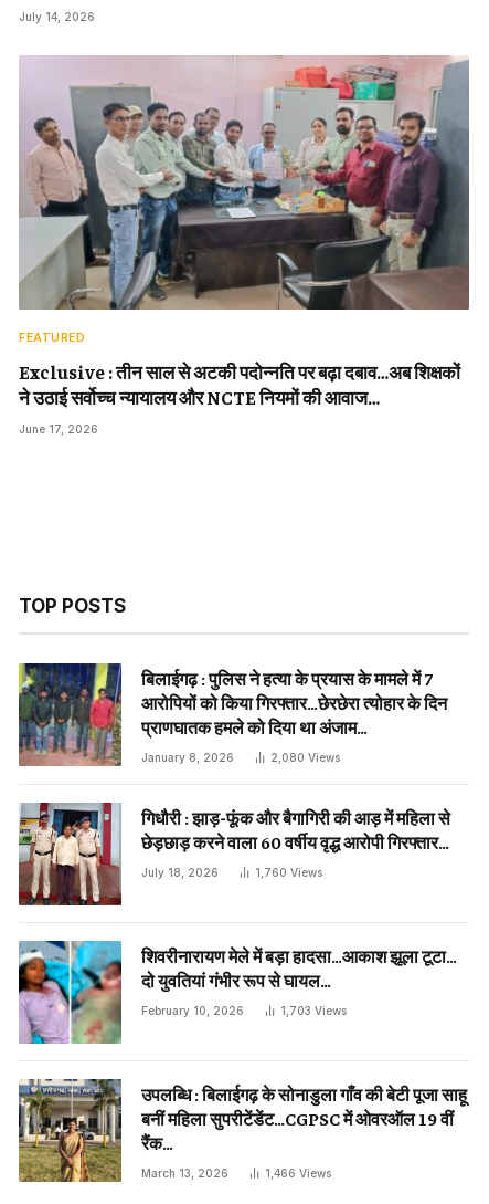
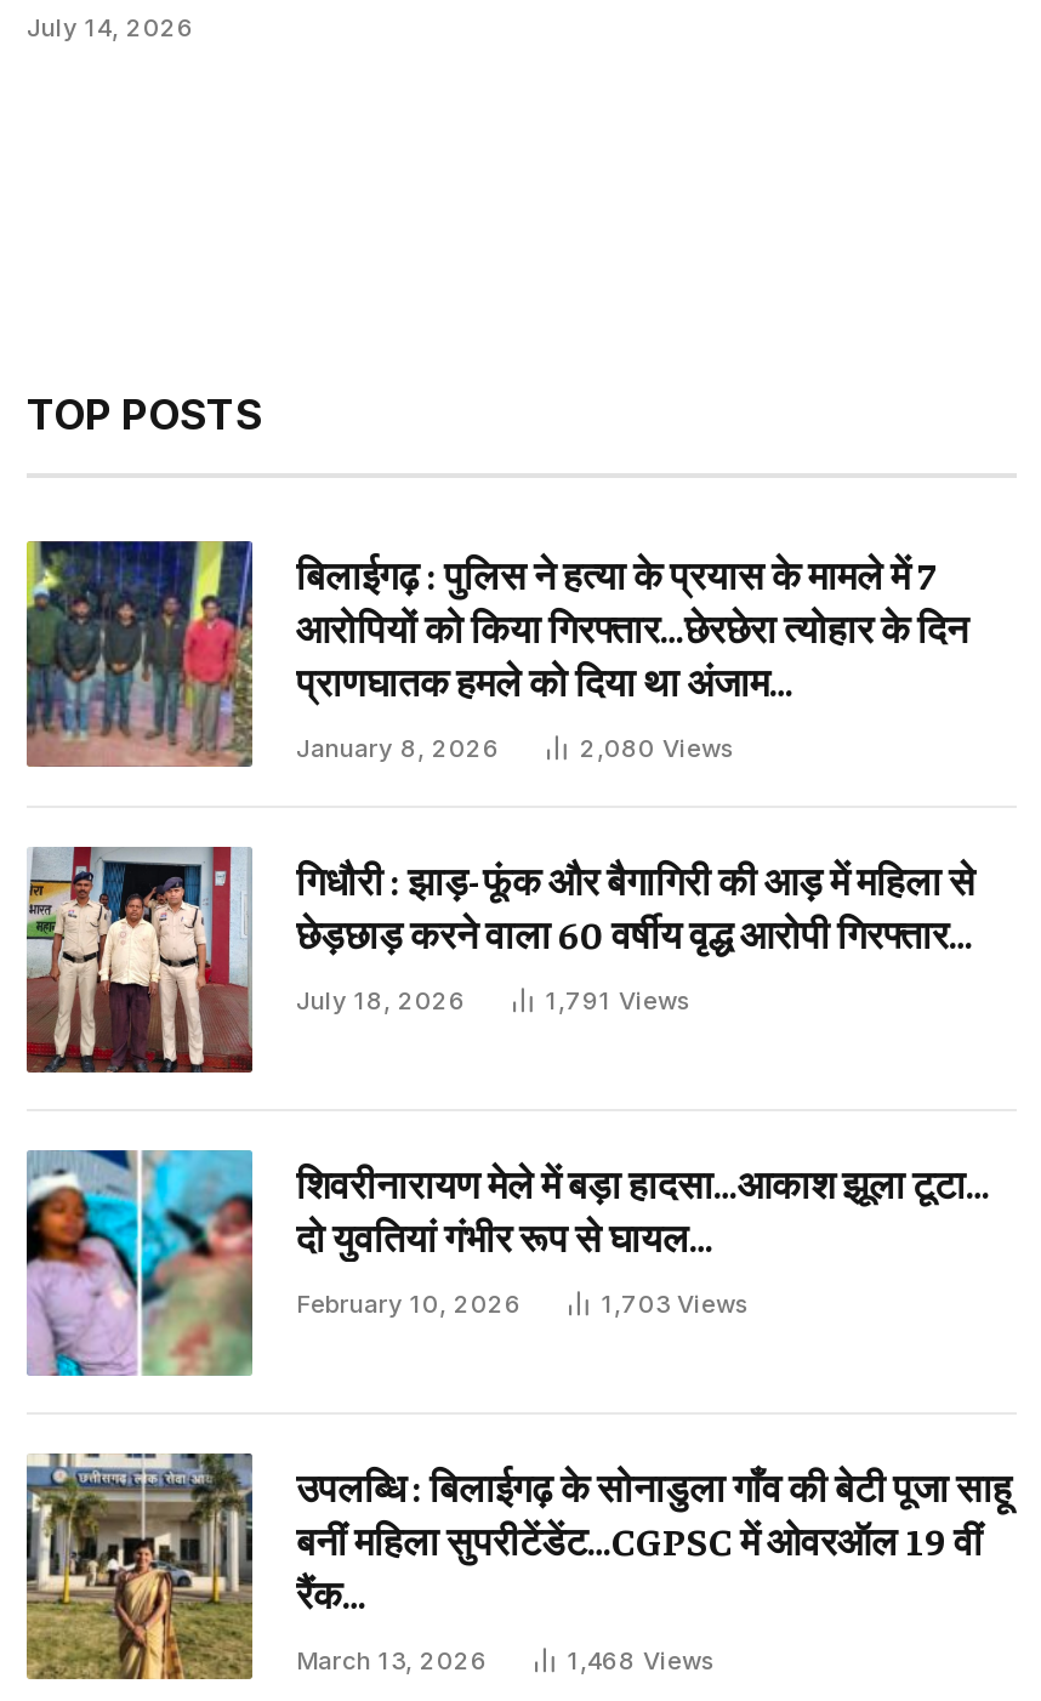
- [image]
- FEATURED
- Exclusive : तीन साल से अटकी पदोन्नति पर बढ़ा दबाव…अब शिक्षकों
- ने उठाई सर्वोच्च न्यायालय और NCTE नियमों की आवाज…
- June 17, 2026

- 1,760 Views
+ 1,791 Views

- 1,466 Views
+ 1,468 Views
